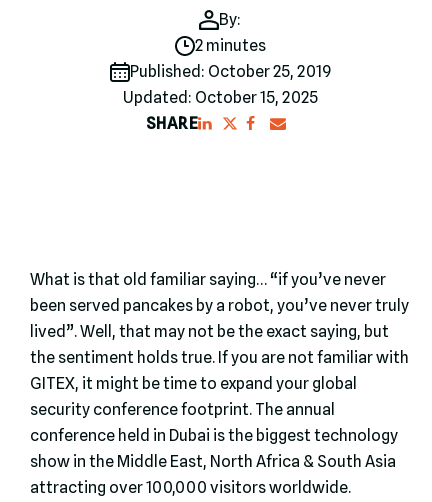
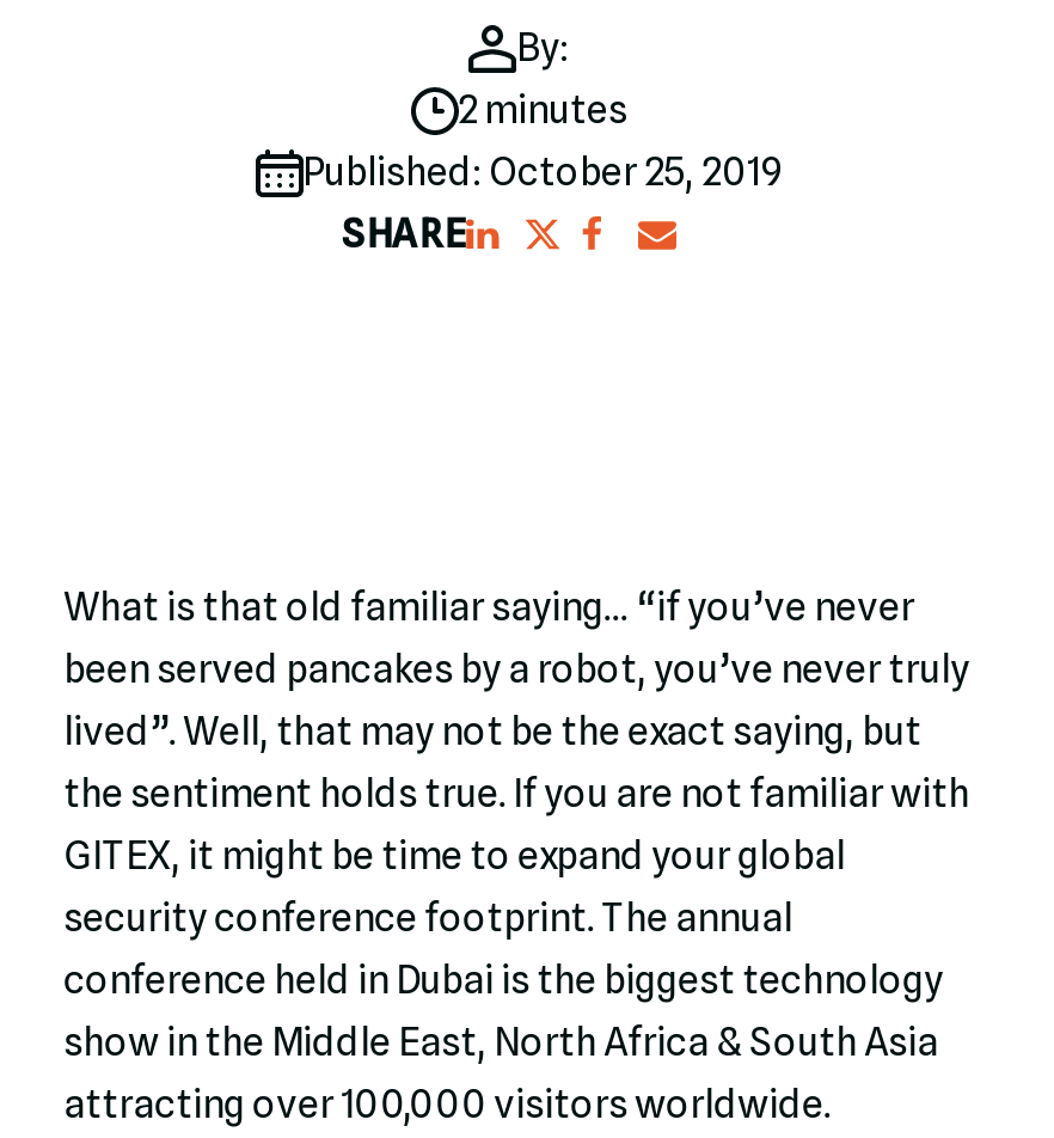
- Updated: October 15, 2025
